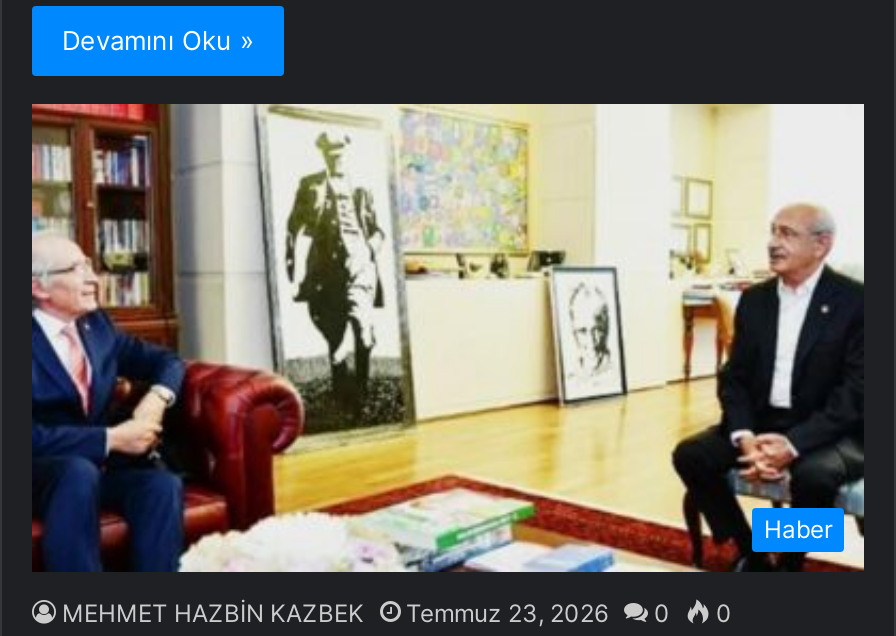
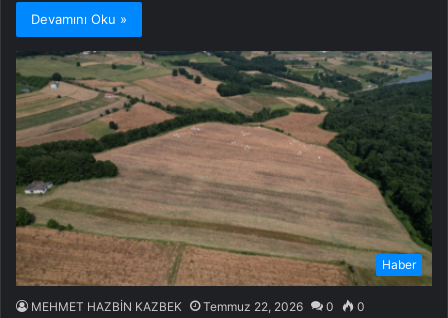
- [image]
- MEHMET HAZBİN KAZBEK Temmuz 23, 2026 0 0
+ [image]
+ MEHMET HAZBİN KAZBEK Temmuz 22, 2026 0 0
